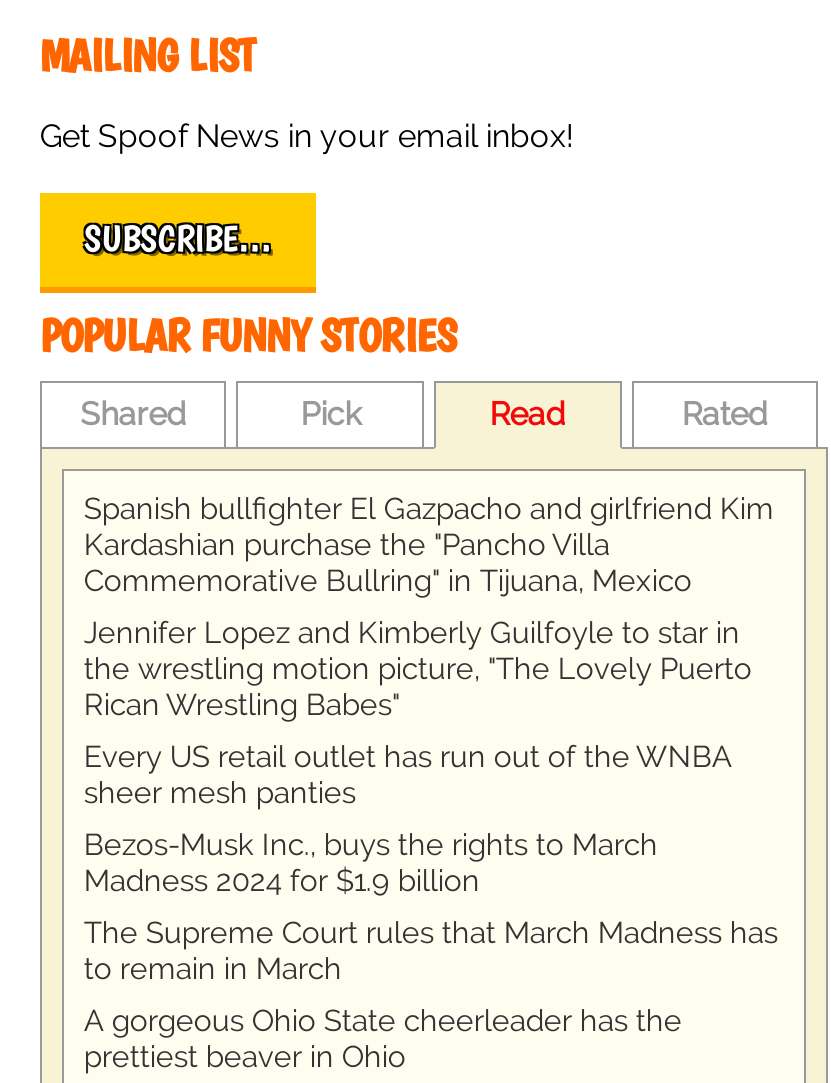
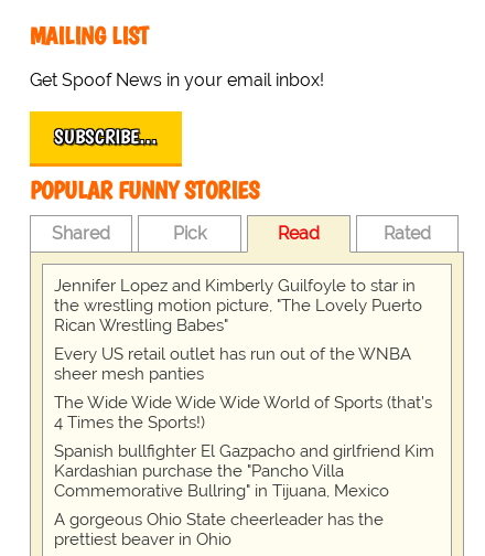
moved down: Spanish bullfighter El Gazpacho and girlfriend Kim | Kardashian purchase the "Pancho Villa | Commemorative Bullring" in Tijuana, Mexico

moved up: Jennifer Lopez and Kimberly Guilfoyle to star in | the wrestling motion picture, "The Lovely Puerto | Rican Wrestling Babes" | Every US retail outlet has run out of the WNBA | sheer mesh panties

- Bezos-Musk Inc., buys the rights to March
- Madness 2024 for $1.9 billion
- The Supreme Court rules that March Madness has
- to remain in March
+ The Wide Wide Wide Wide World of Sports (that’s
+ 4 Times the Sports!)
